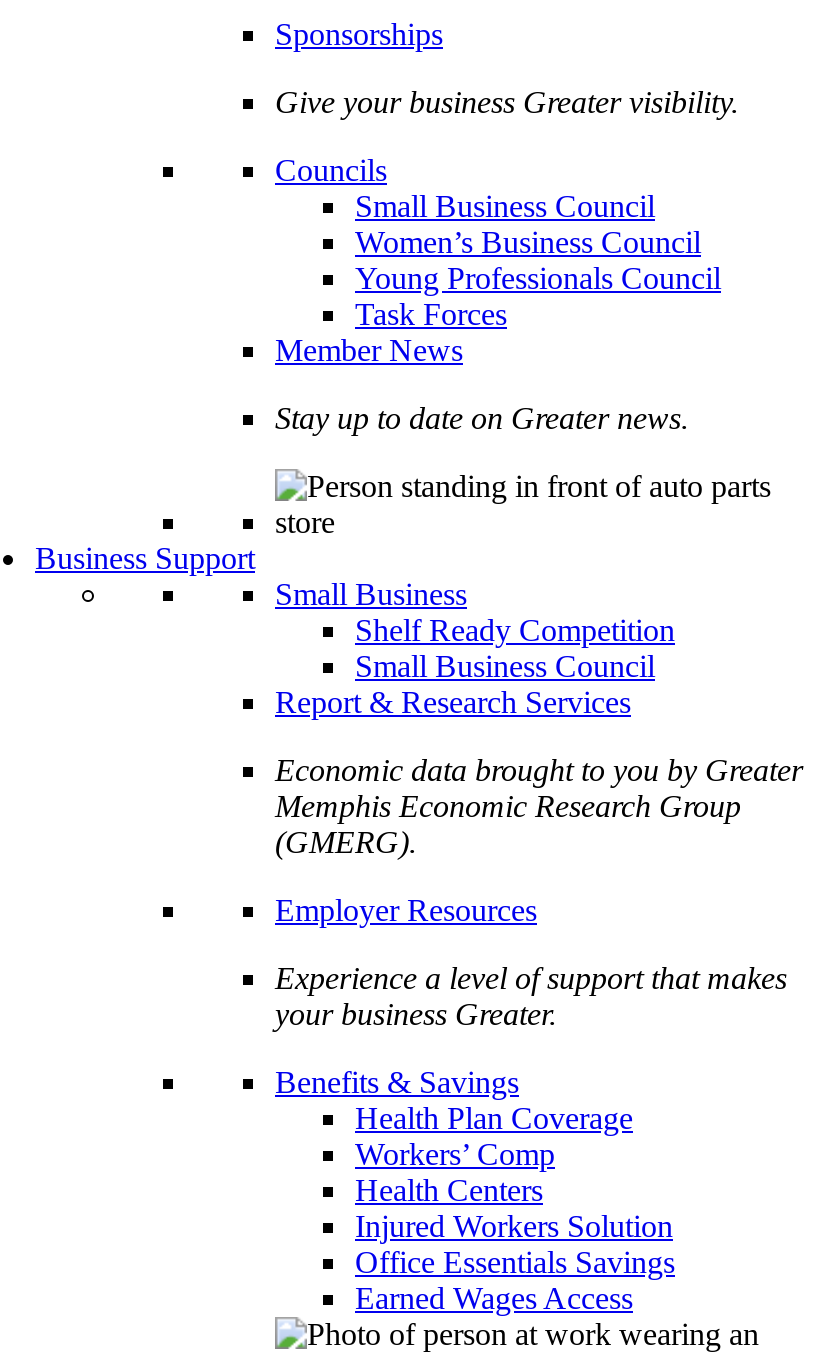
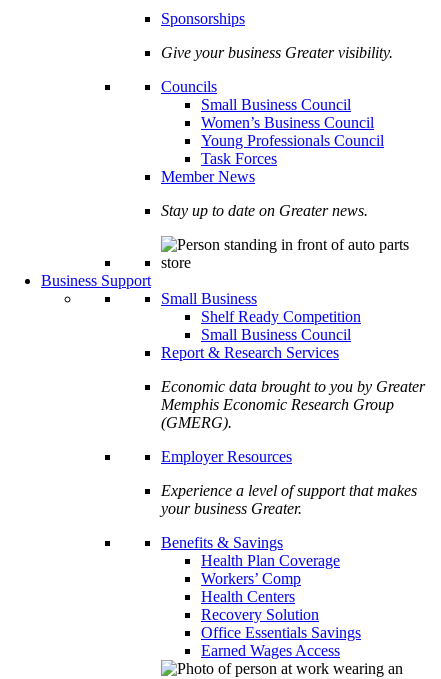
- Injured Workers Solution
+ Recovery Solution
